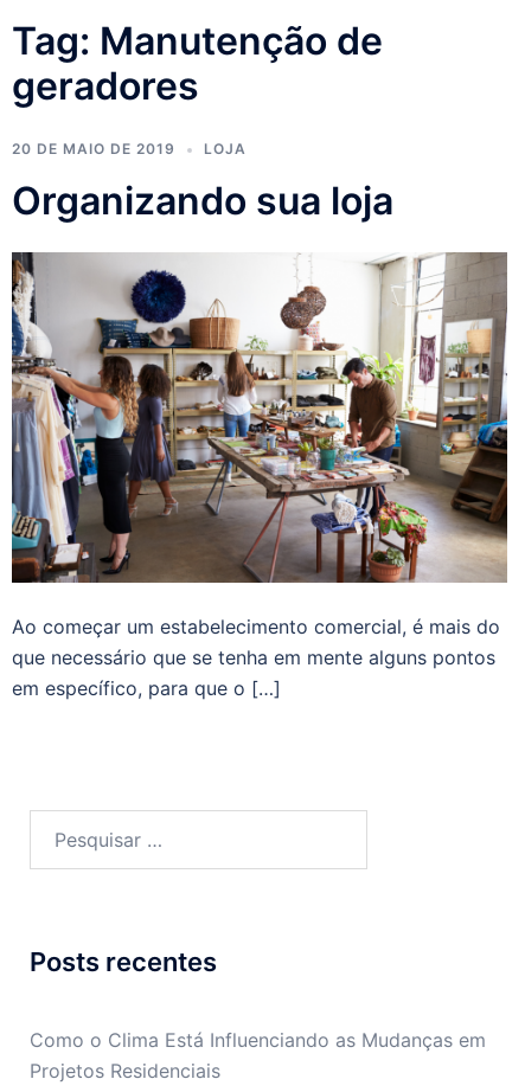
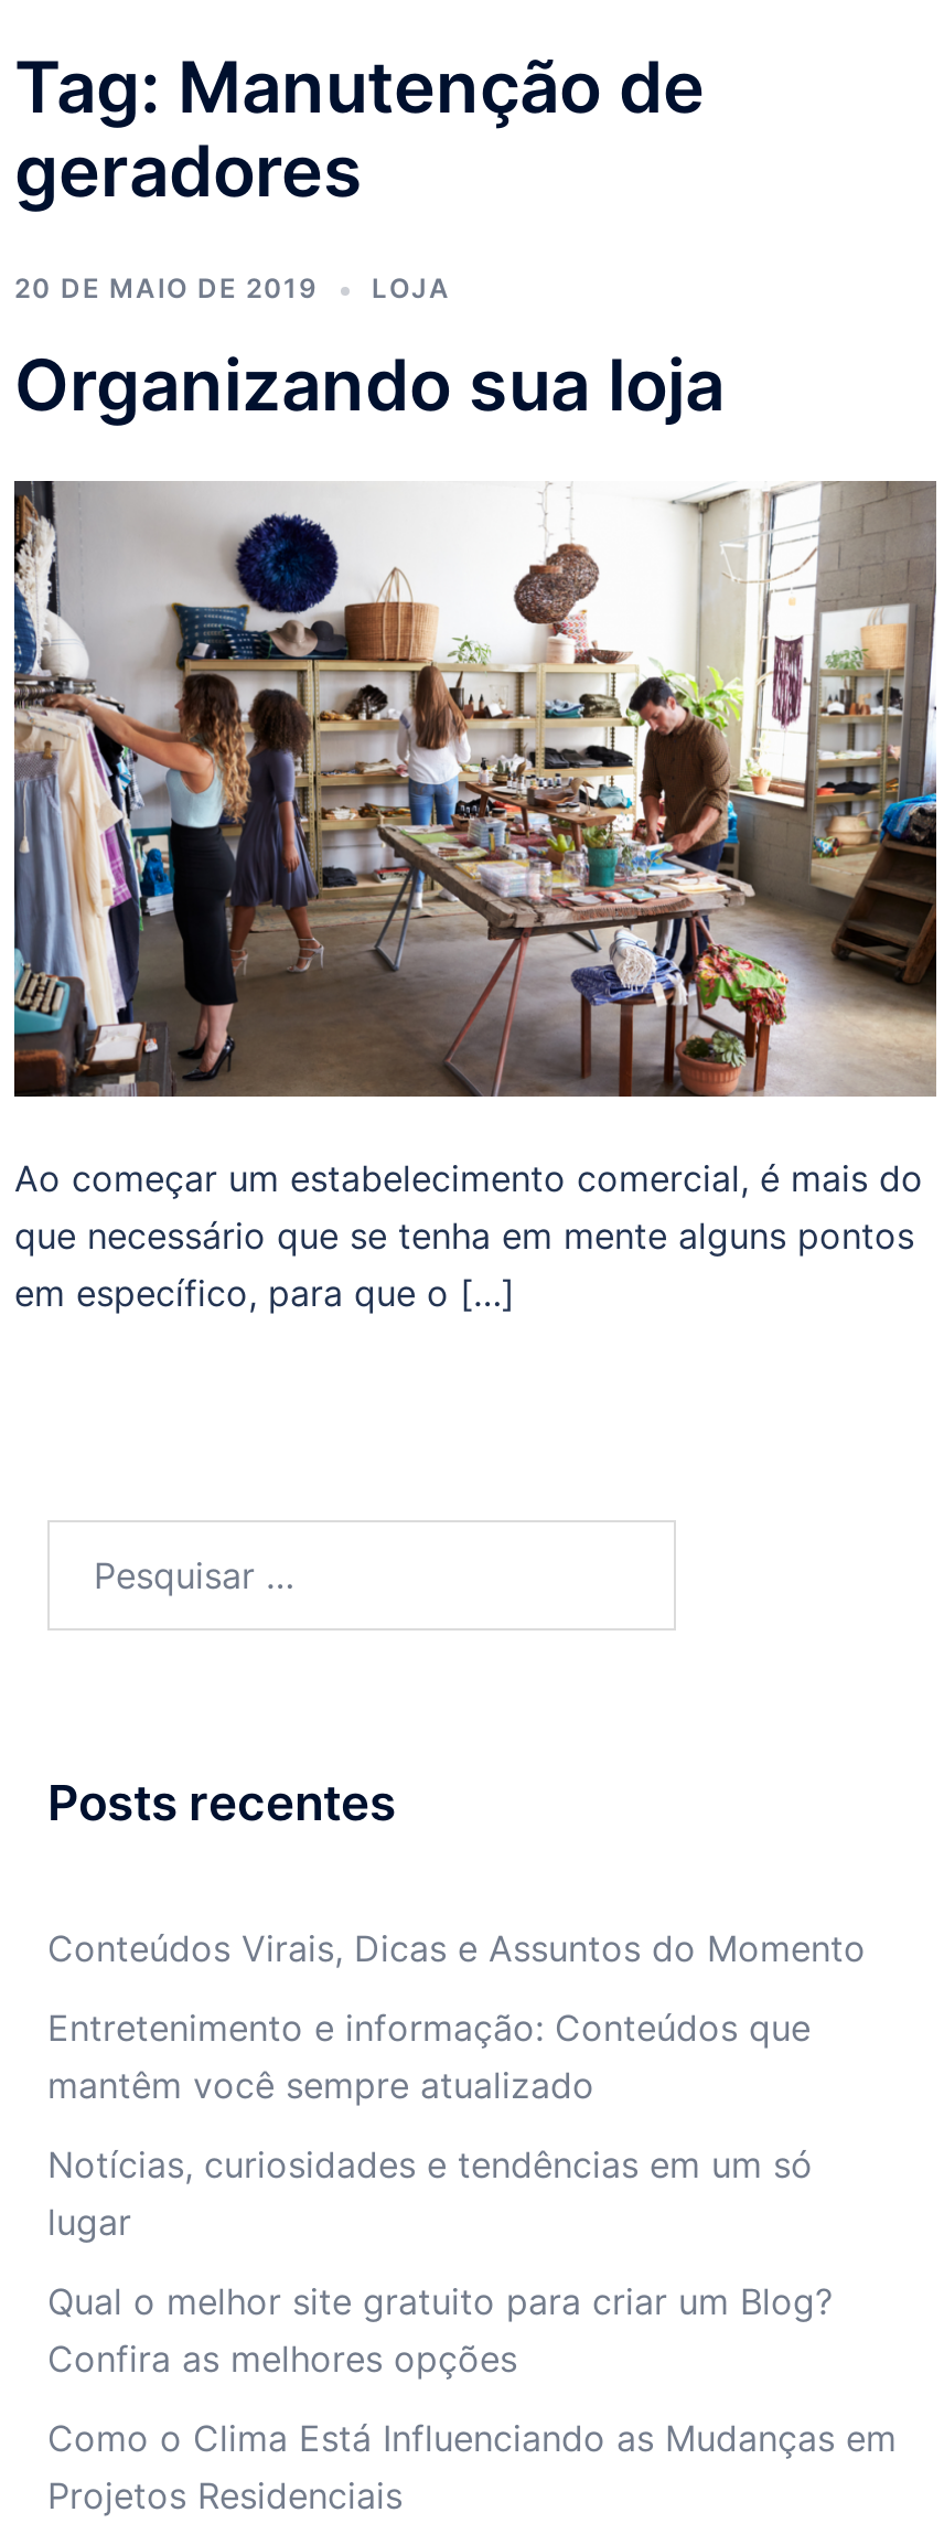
+ Conteúdos Virais, Dicas e Assuntos do Momento
+ Entretenimento e informação: Conteúdos que
+ mantêm você sempre atualizado
+ Notícias, curiosidades e tendências em um só
+ lugar
+ Qual o melhor site gratuito para criar um Blog?
+ Confira as melhores opções
